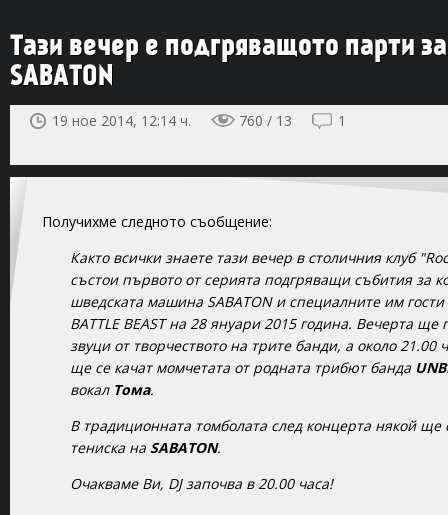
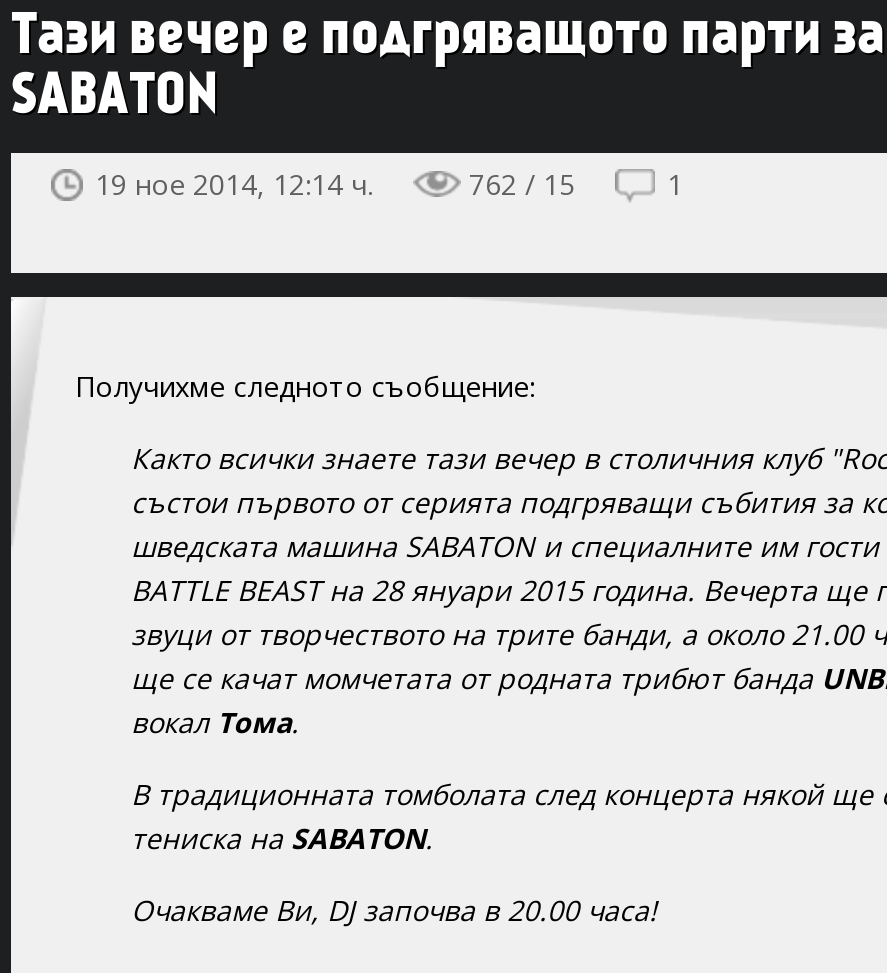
- 760 / 13
+ 762 / 15
